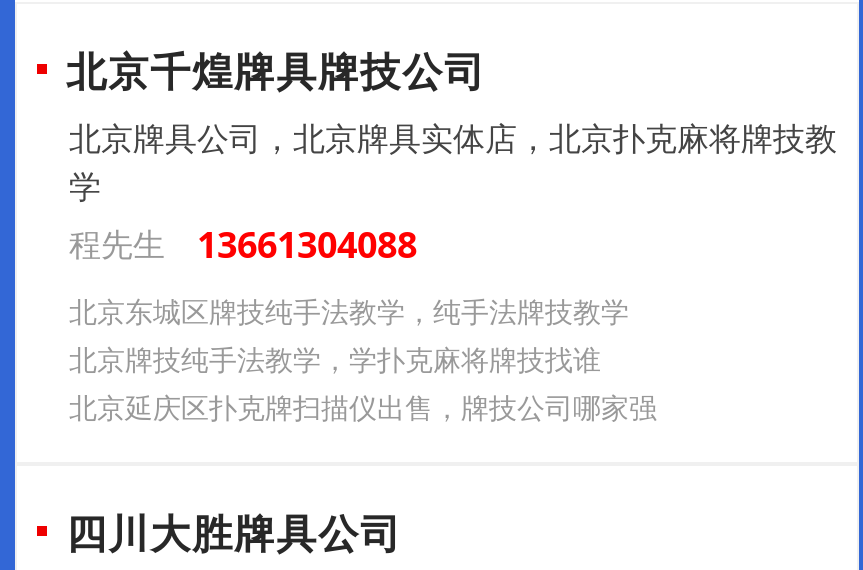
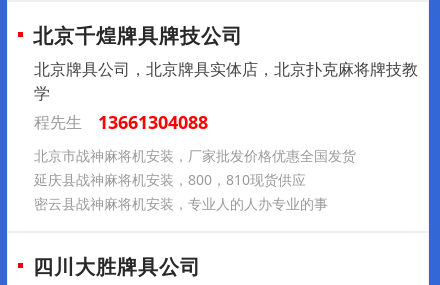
- 北京东城区牌技纯手法教学，纯手法牌技教学
- 北京牌技纯手法教学，学扑克麻将牌技找谁
- 北京延庆区扑克牌扫描仪出售，牌技公司哪家强
+ 北京市战神麻将机安装，厂家批发价格优惠全国发货
+ 延庆县战神麻将机安装，800，810现货供应
+ 密云县战神麻将机安装，专业人的人办专业的事
